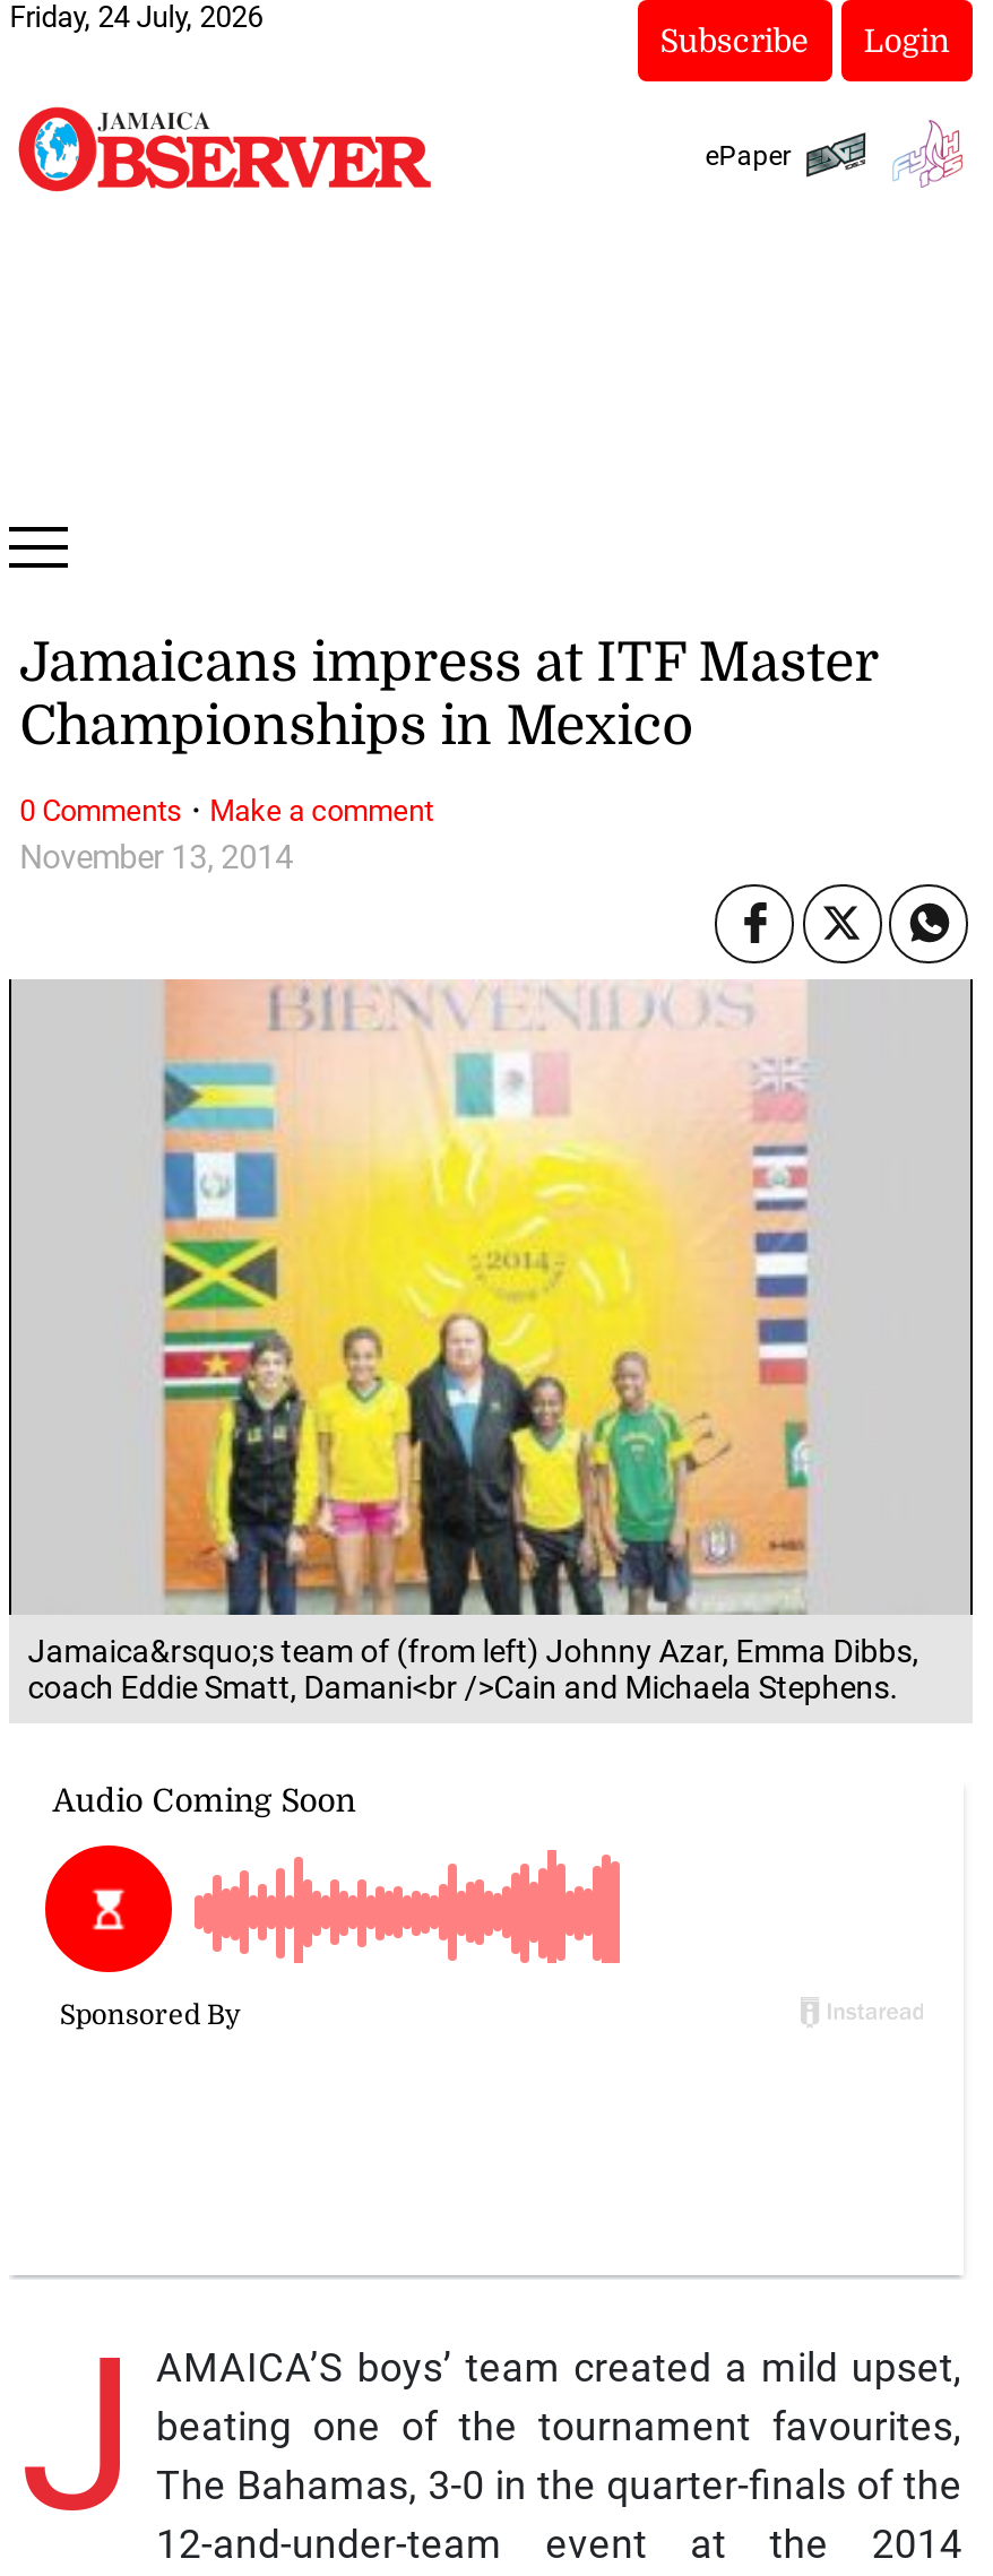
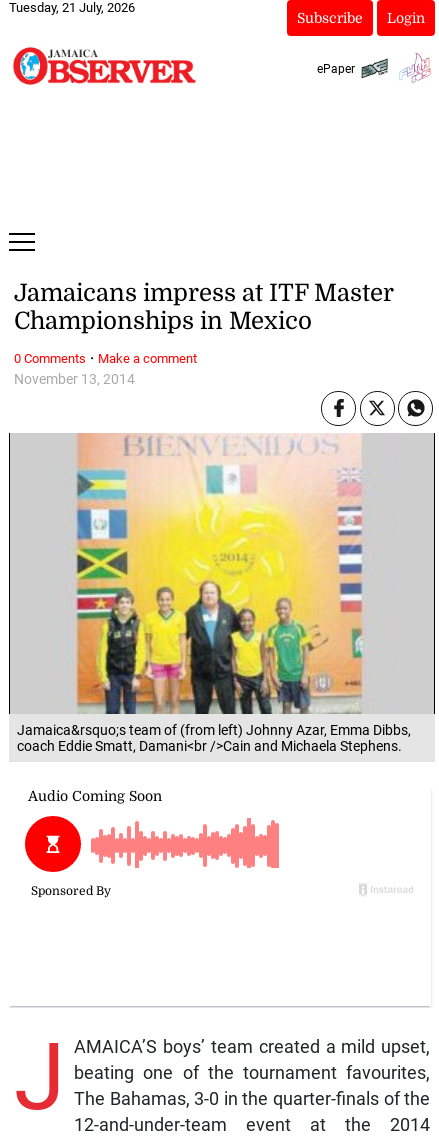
- Friday, 24 July, 2026
+ Tuesday, 21 July, 2026
